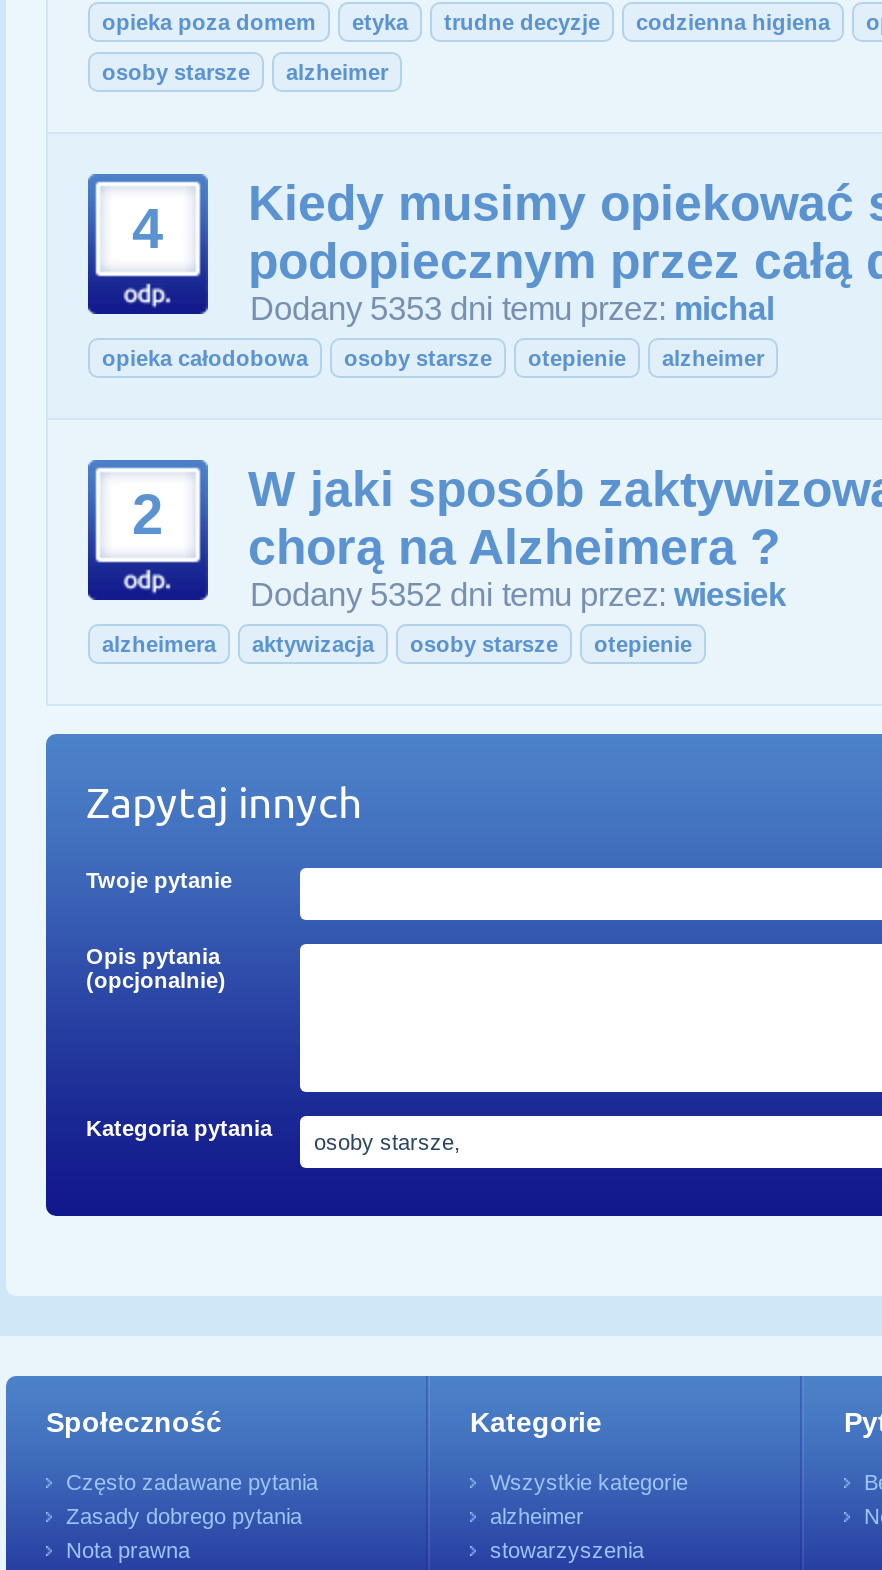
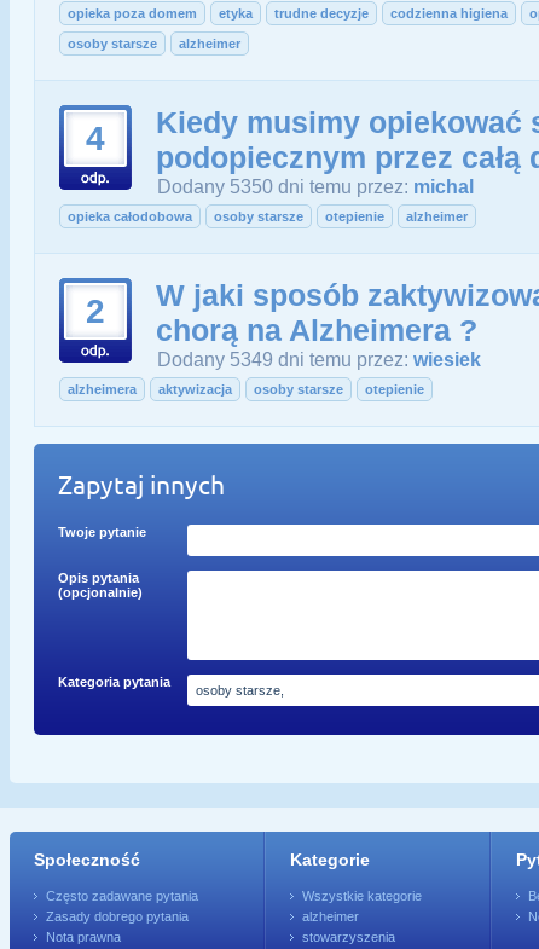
- Dodany 5353 dni temu przez: michal
+ Dodany 5350 dni temu przez: michal

- Dodany 5352 dni temu przez: wiesiek
+ Dodany 5349 dni temu przez: wiesiek
